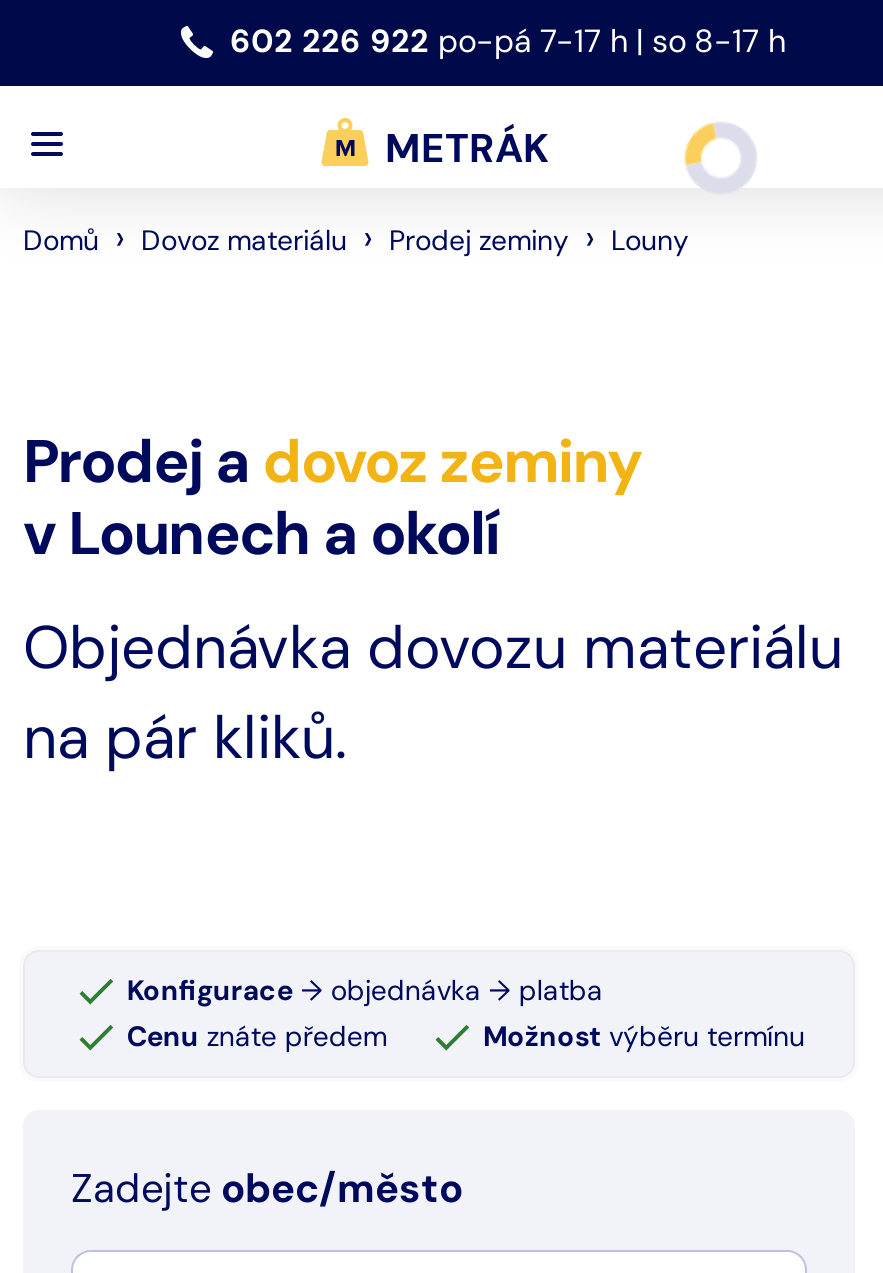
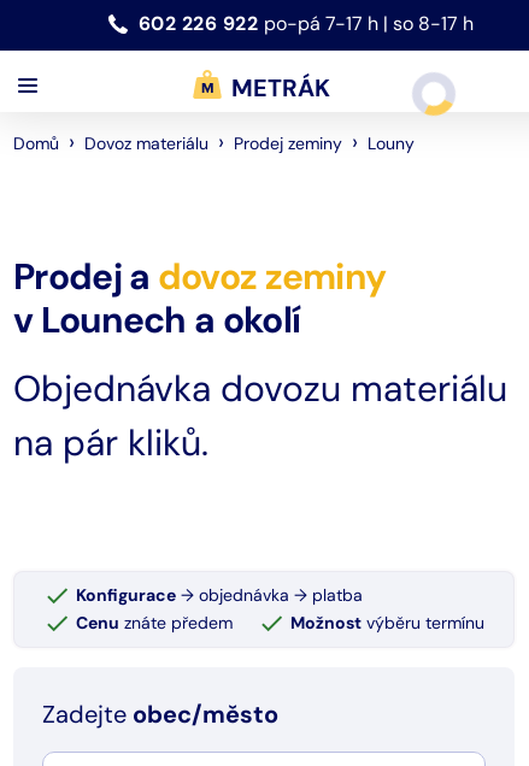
- [image]
+ [image]
